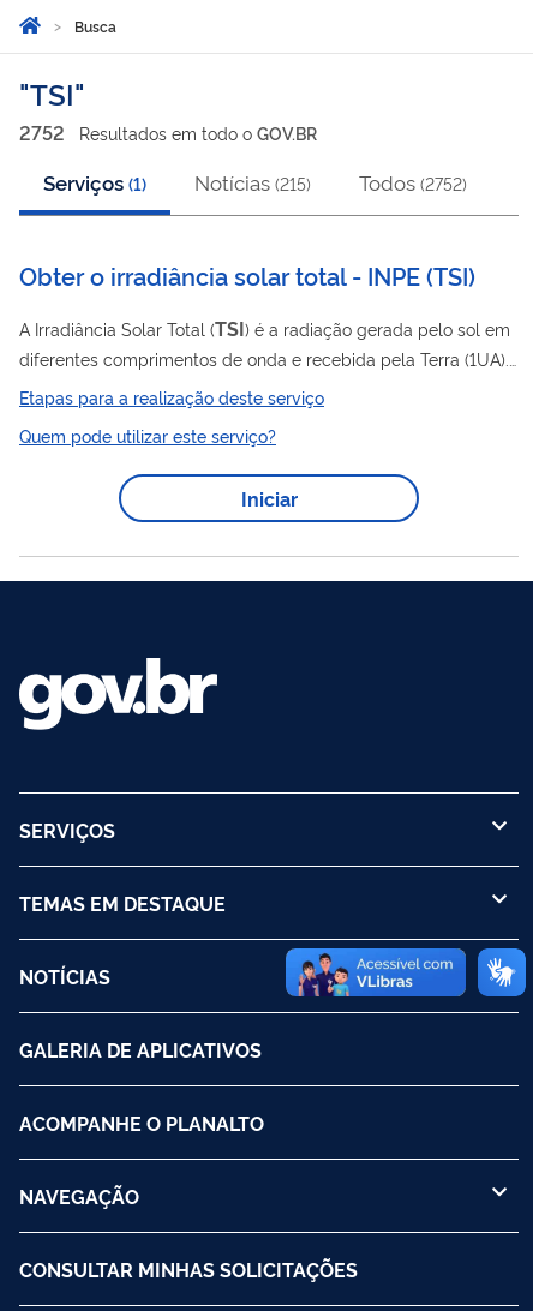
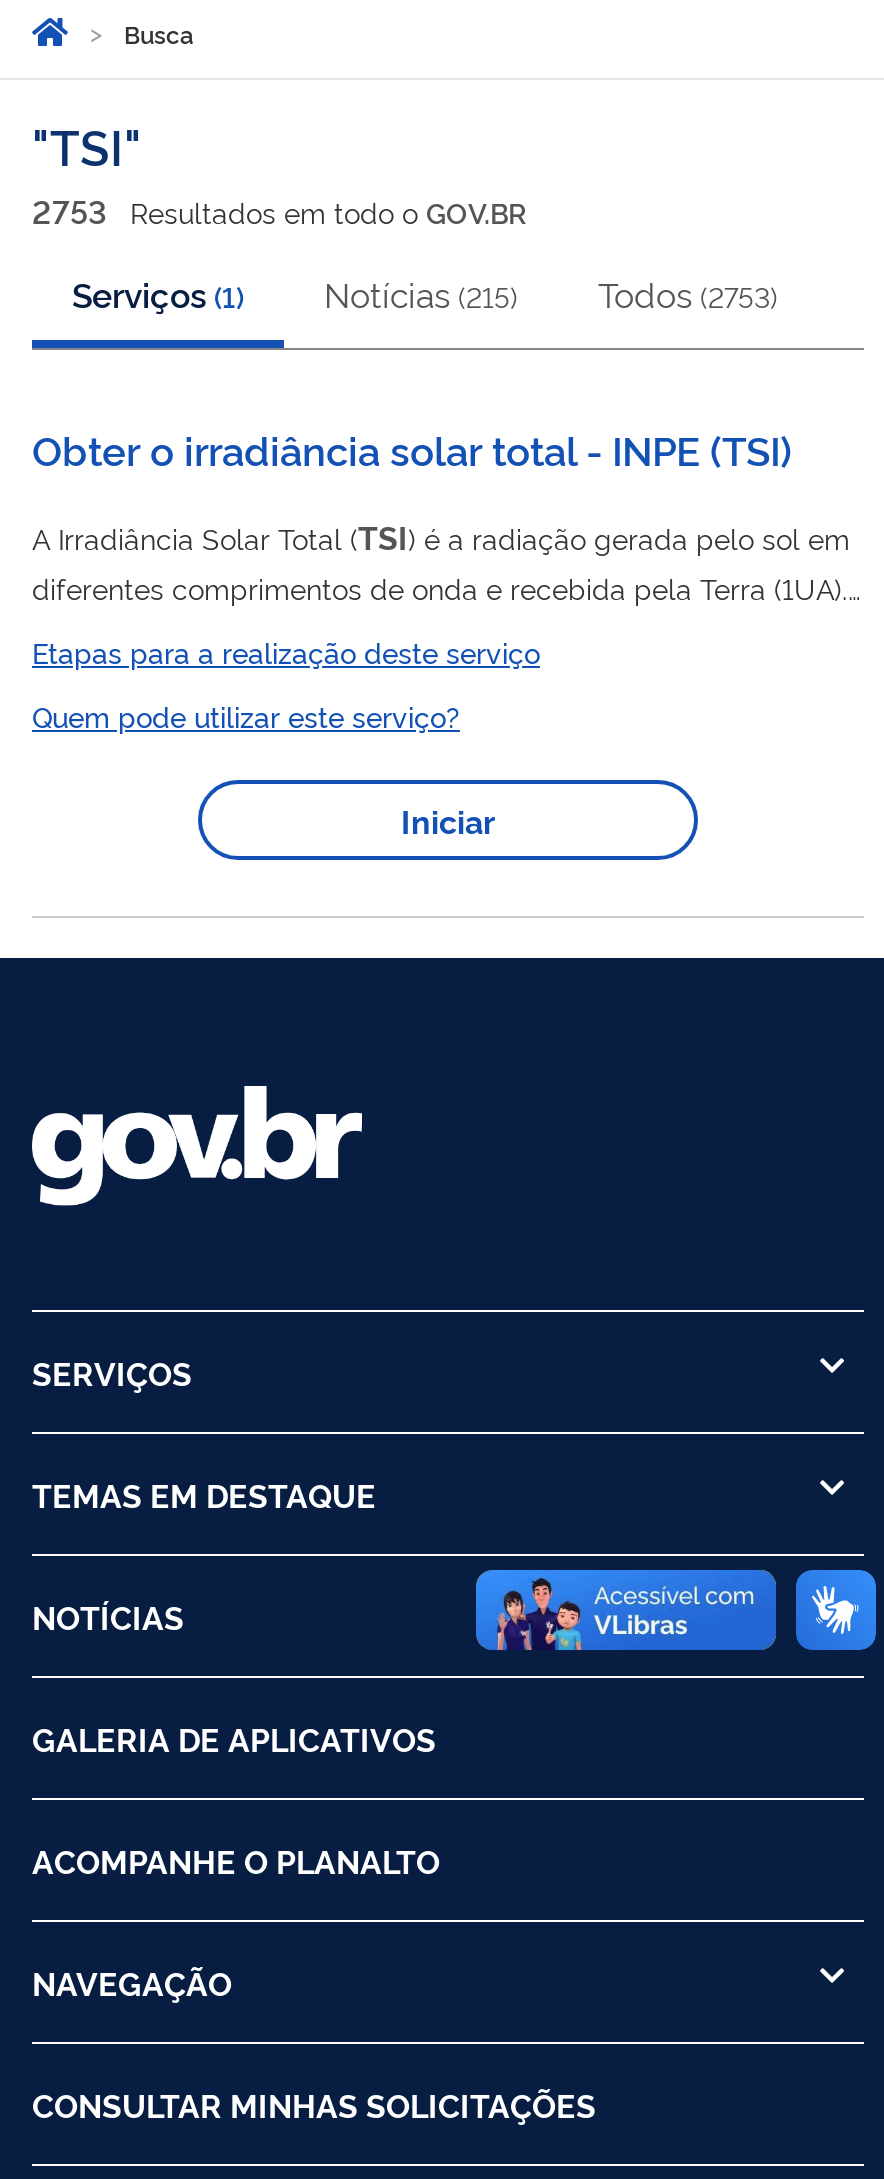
- 2752 Resultados em todo o GOV.BR
+ 2753 Resultados em todo o GOV.BR

- Serviços (1) Notícias (215) Todos (2752)
+ Serviços (1) Notícias (215) Todos (2753)
